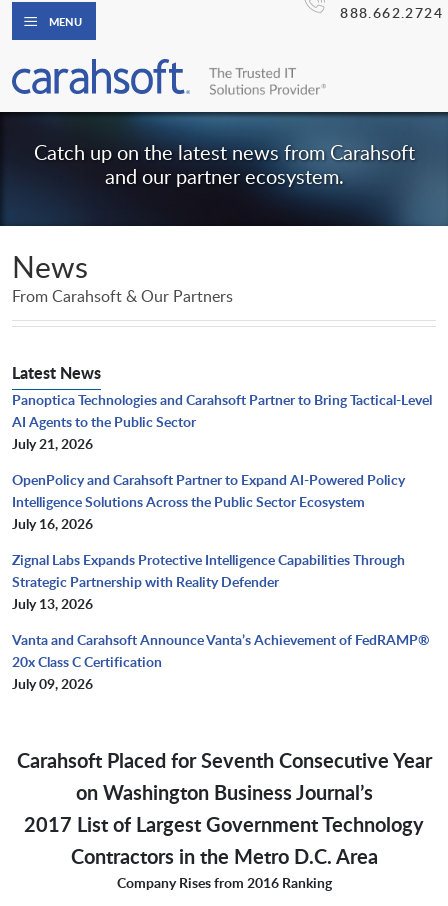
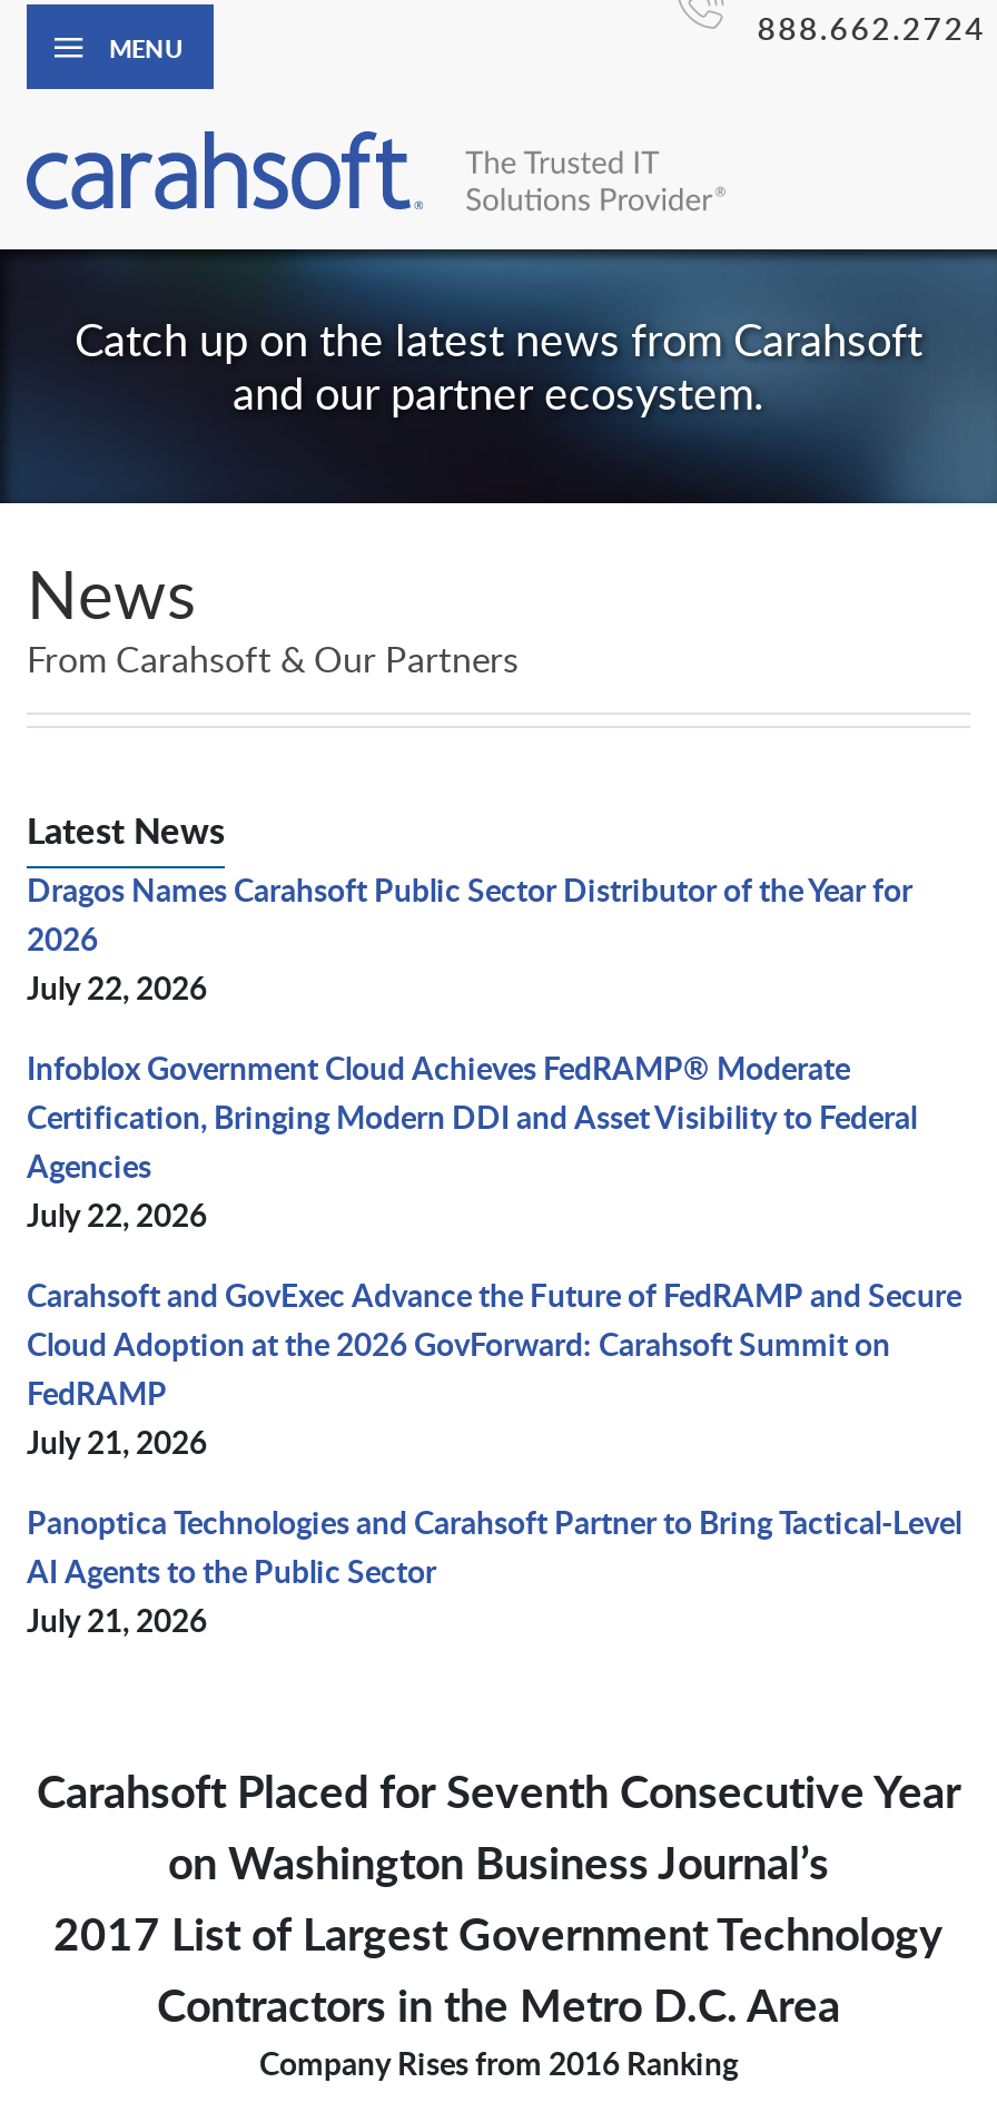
+ Dragos Names Carahsoft Public Sector Distributor of the Year for
+ 2026
+ July 22, 2026
+ Infoblox Government Cloud Achieves FedRAMP® Moderate
+ Certification, Bringing Modern DDI and Asset Visibility to Federal
+ Agencies
+ July 22, 2026
+ Carahsoft and GovExec Advance the Future of FedRAMP and Secure
+ Cloud Adoption at the 2026 GovForward: Carahsoft Summit on
+ FedRAMP
+ July 21, 2026

moved down: Panoptica Technologies and Carahsoft Partner to Bring Tactical-Level | AI Agents to the Public Sector | July 21, 2026

- OpenPolicy and Carahsoft Partner to Expand AI-Powered Policy
- Intelligence Solutions Across the Public Sector Ecosystem
- July 16, 2026
- Zignal Labs Expands Protective Intelligence Capabilities Through
- Strategic Partnership with Reality Defender
- July 13, 2026
- Vanta and Carahsoft Announce Vanta’s Achievement of FedRAMP®
- 20x Class C Certification
- July 09, 2026
